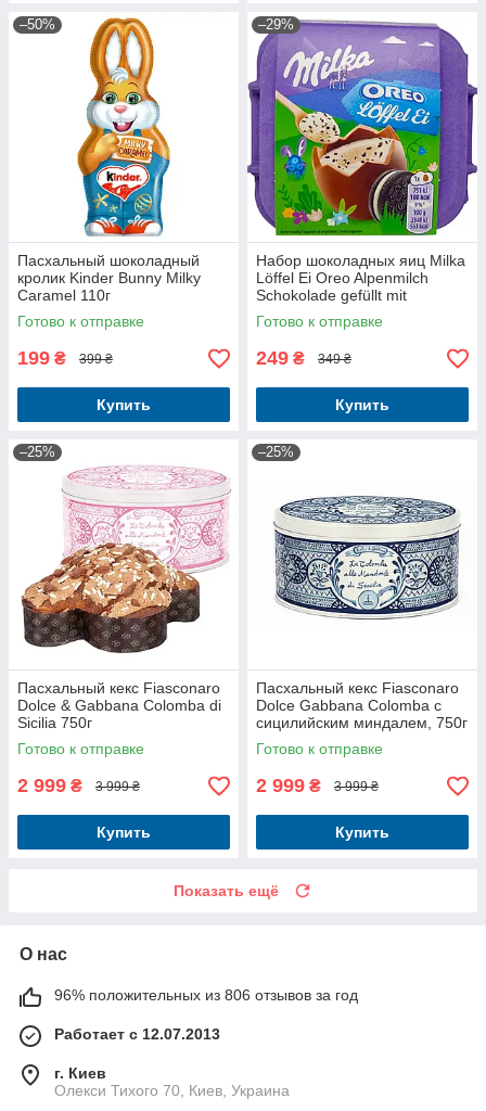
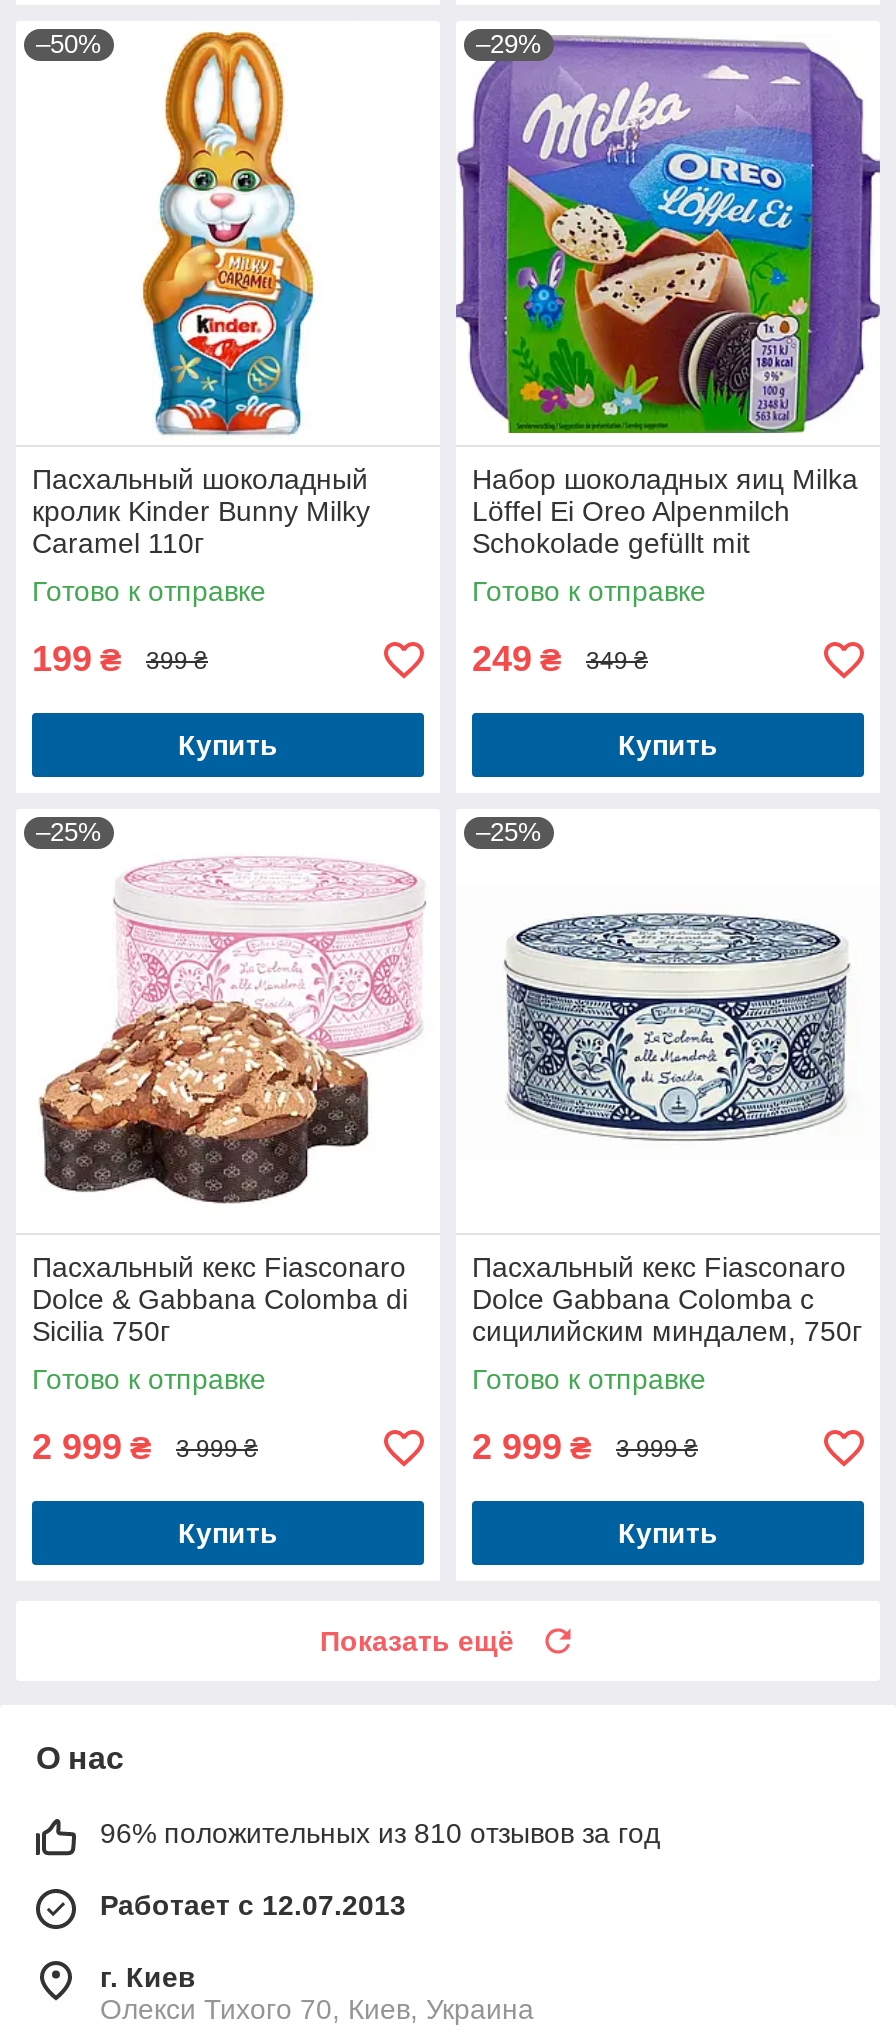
- 96% положительных из 806 отзывов за год
+ 96% положительных из 810 отзывов за год
